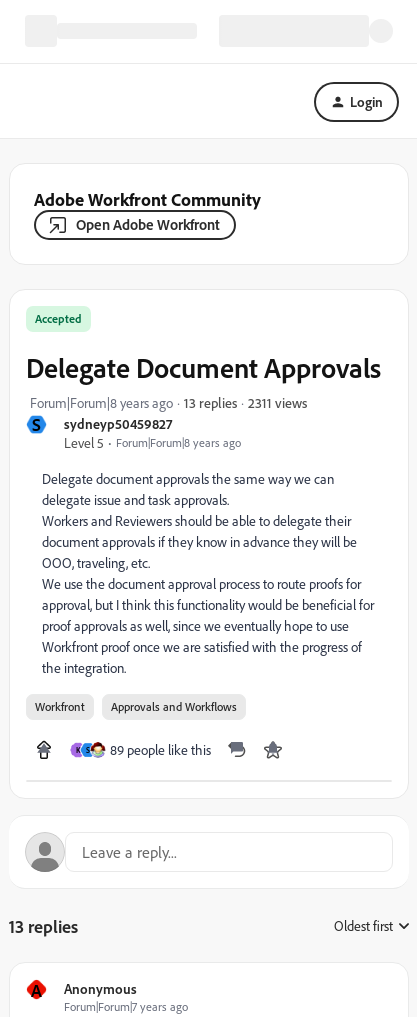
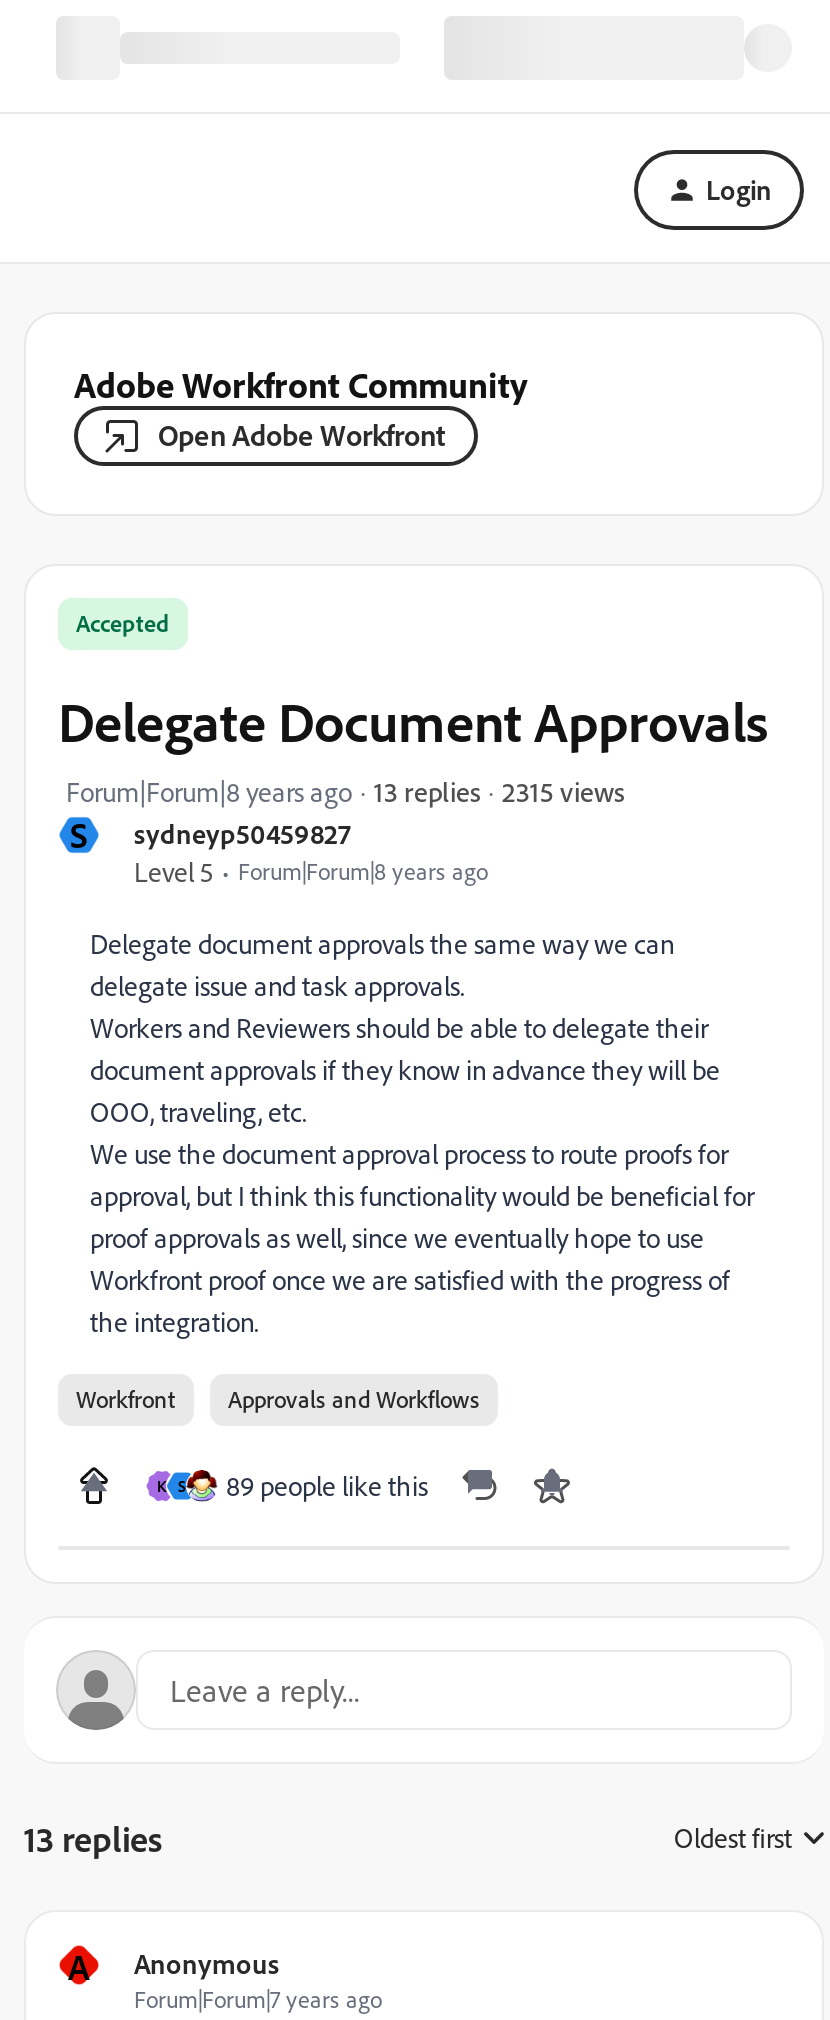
- 2311 views
+ 2315 views
